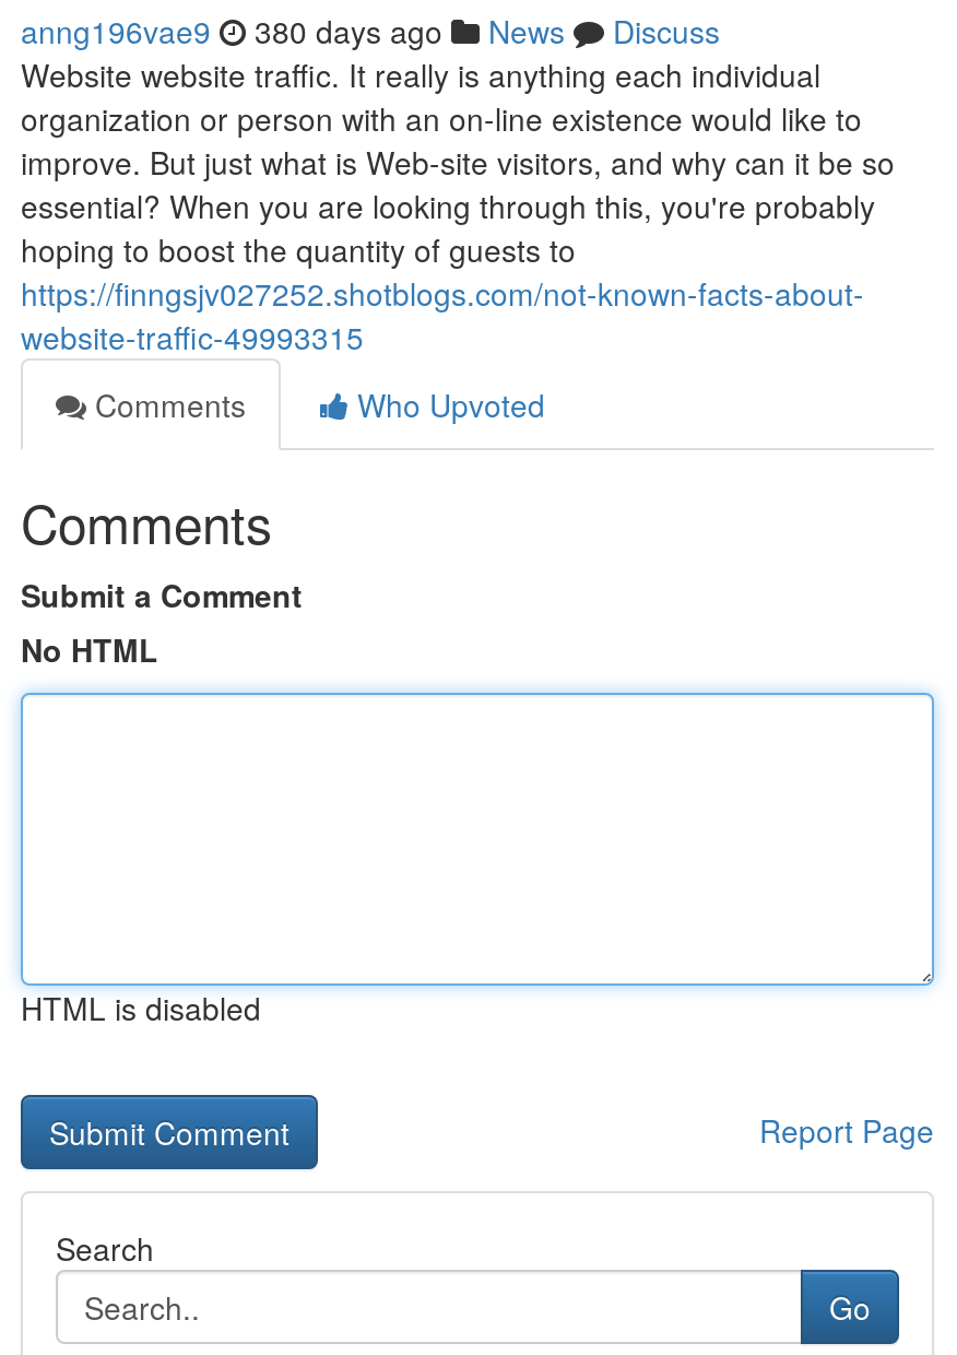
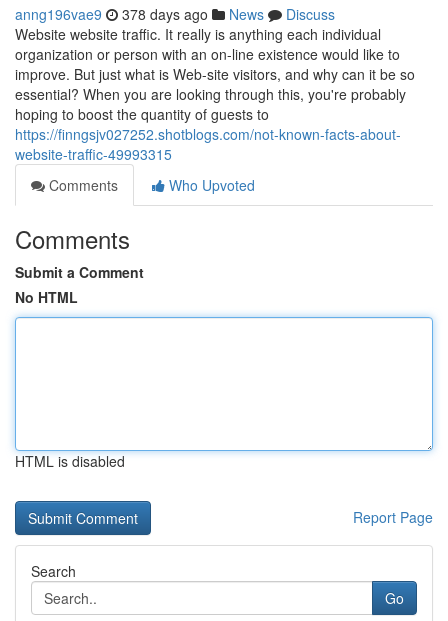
- anng196vae9 380 days ago News Discuss
+ anng196vae9 378 days ago News Discuss
